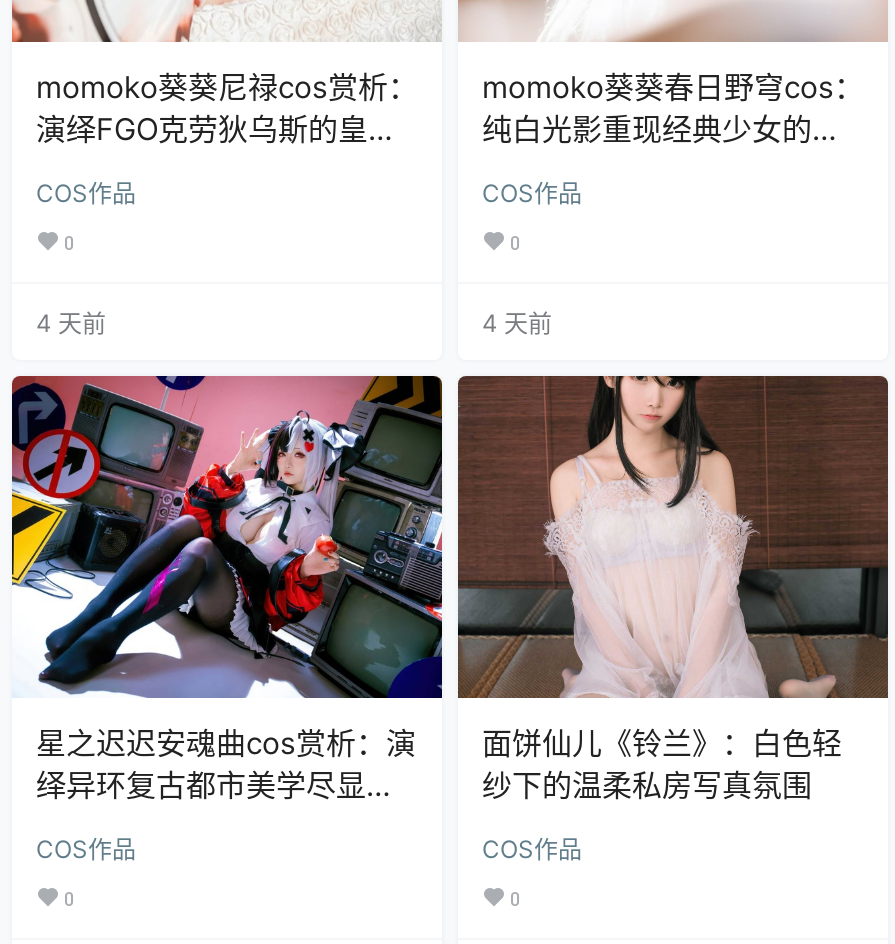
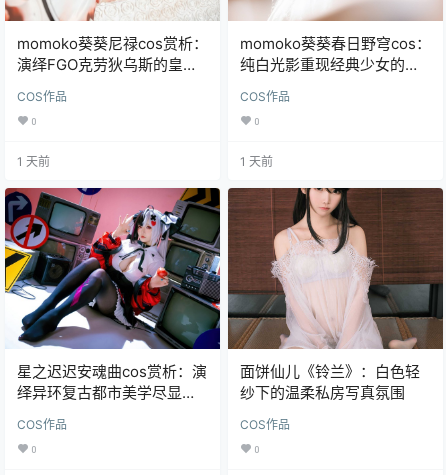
- 4 天前
+ 1 天前

- 4 天前
+ 1 天前
